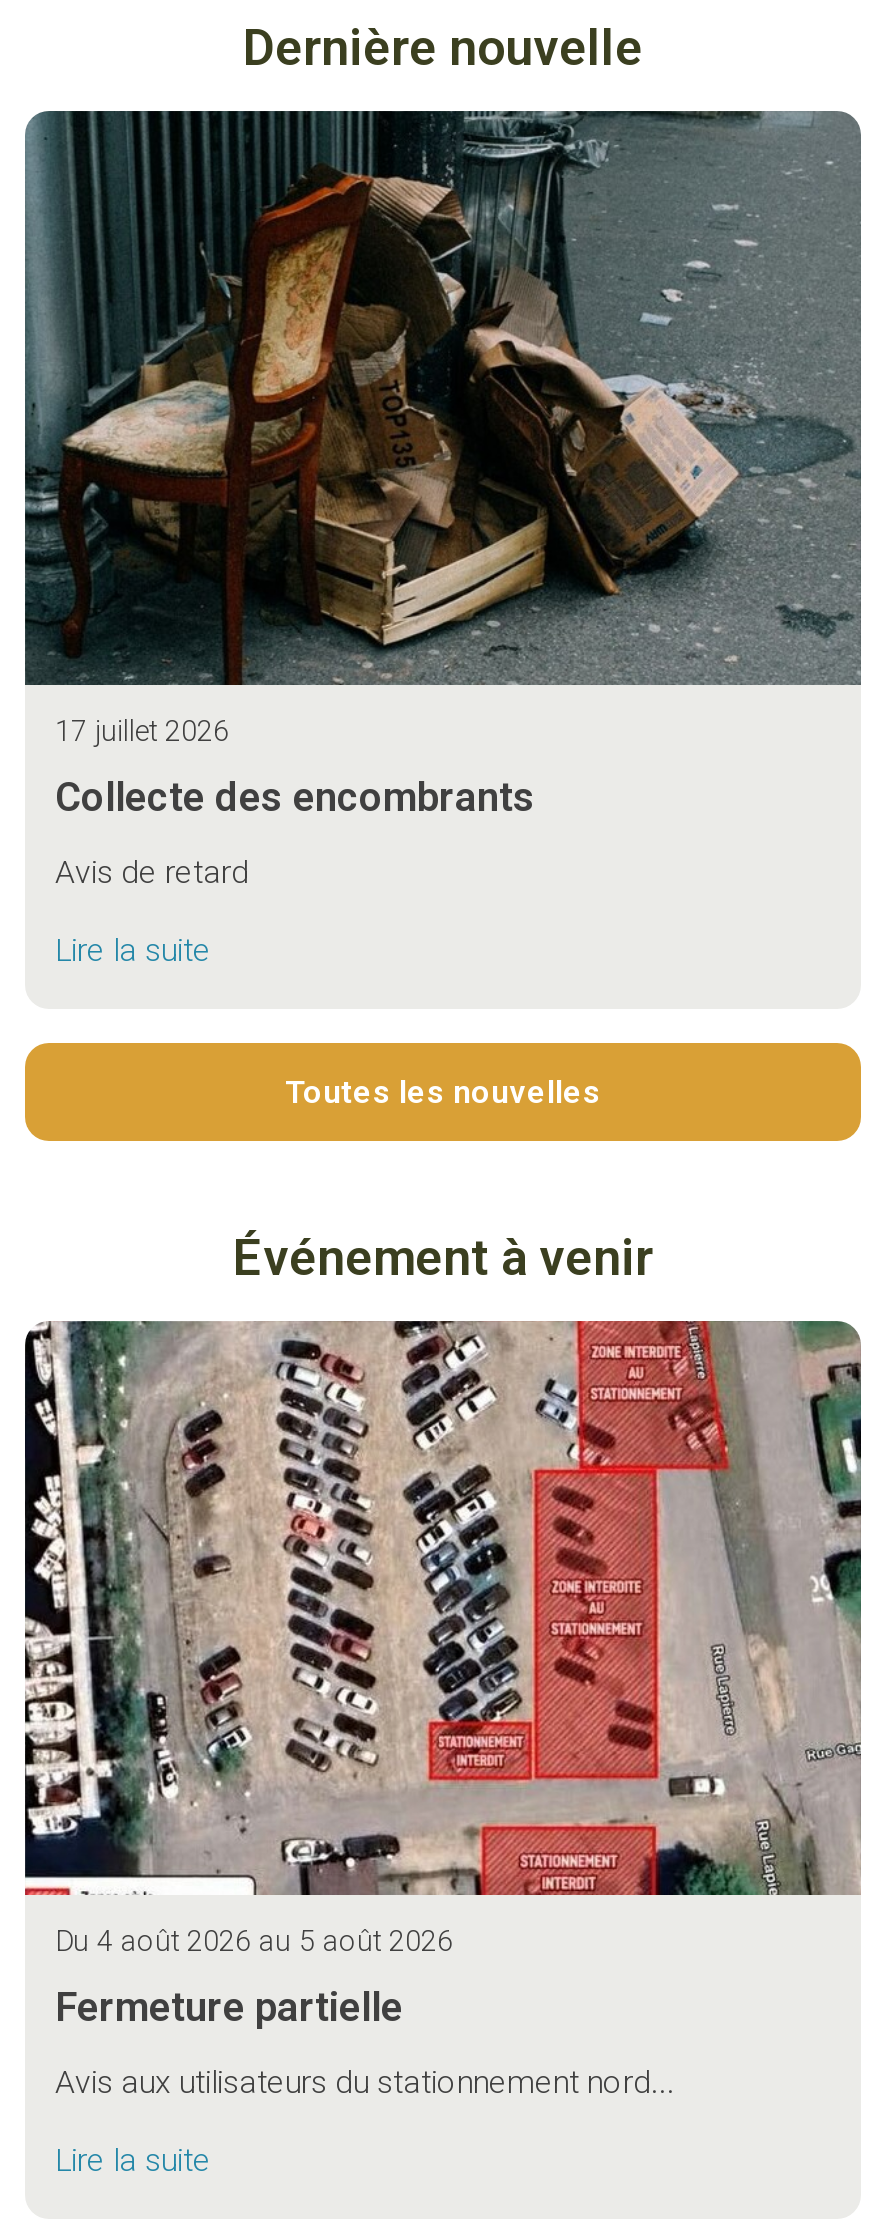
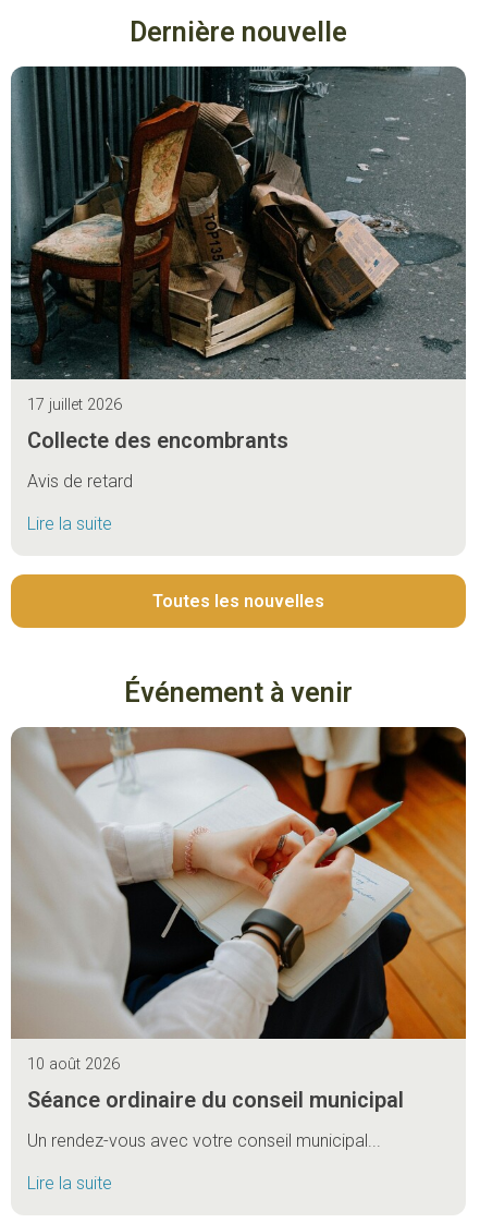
- [image]
- Du 4 août 2026 au 5 août 2026
+ [image]
+ 10 août 2026

- Fermeture partielle
+ Séance ordinaire du conseil municipal

- Avis aux utilisateurs du stationnement nord...
+ Un rendez-vous avec votre conseil municipal...
